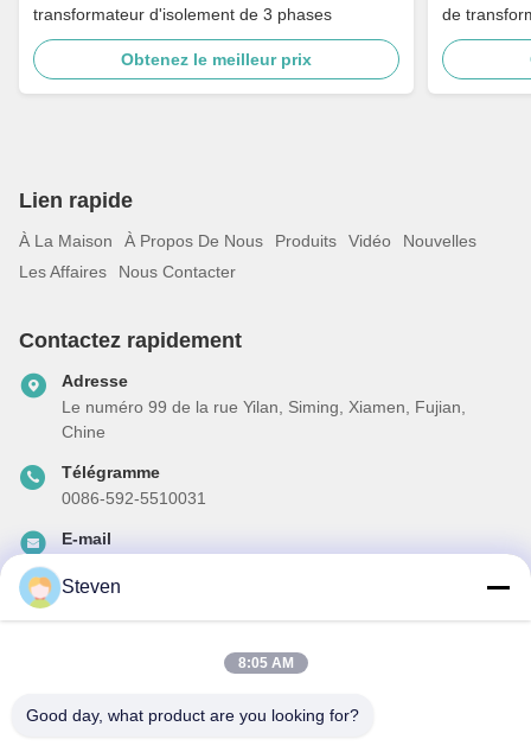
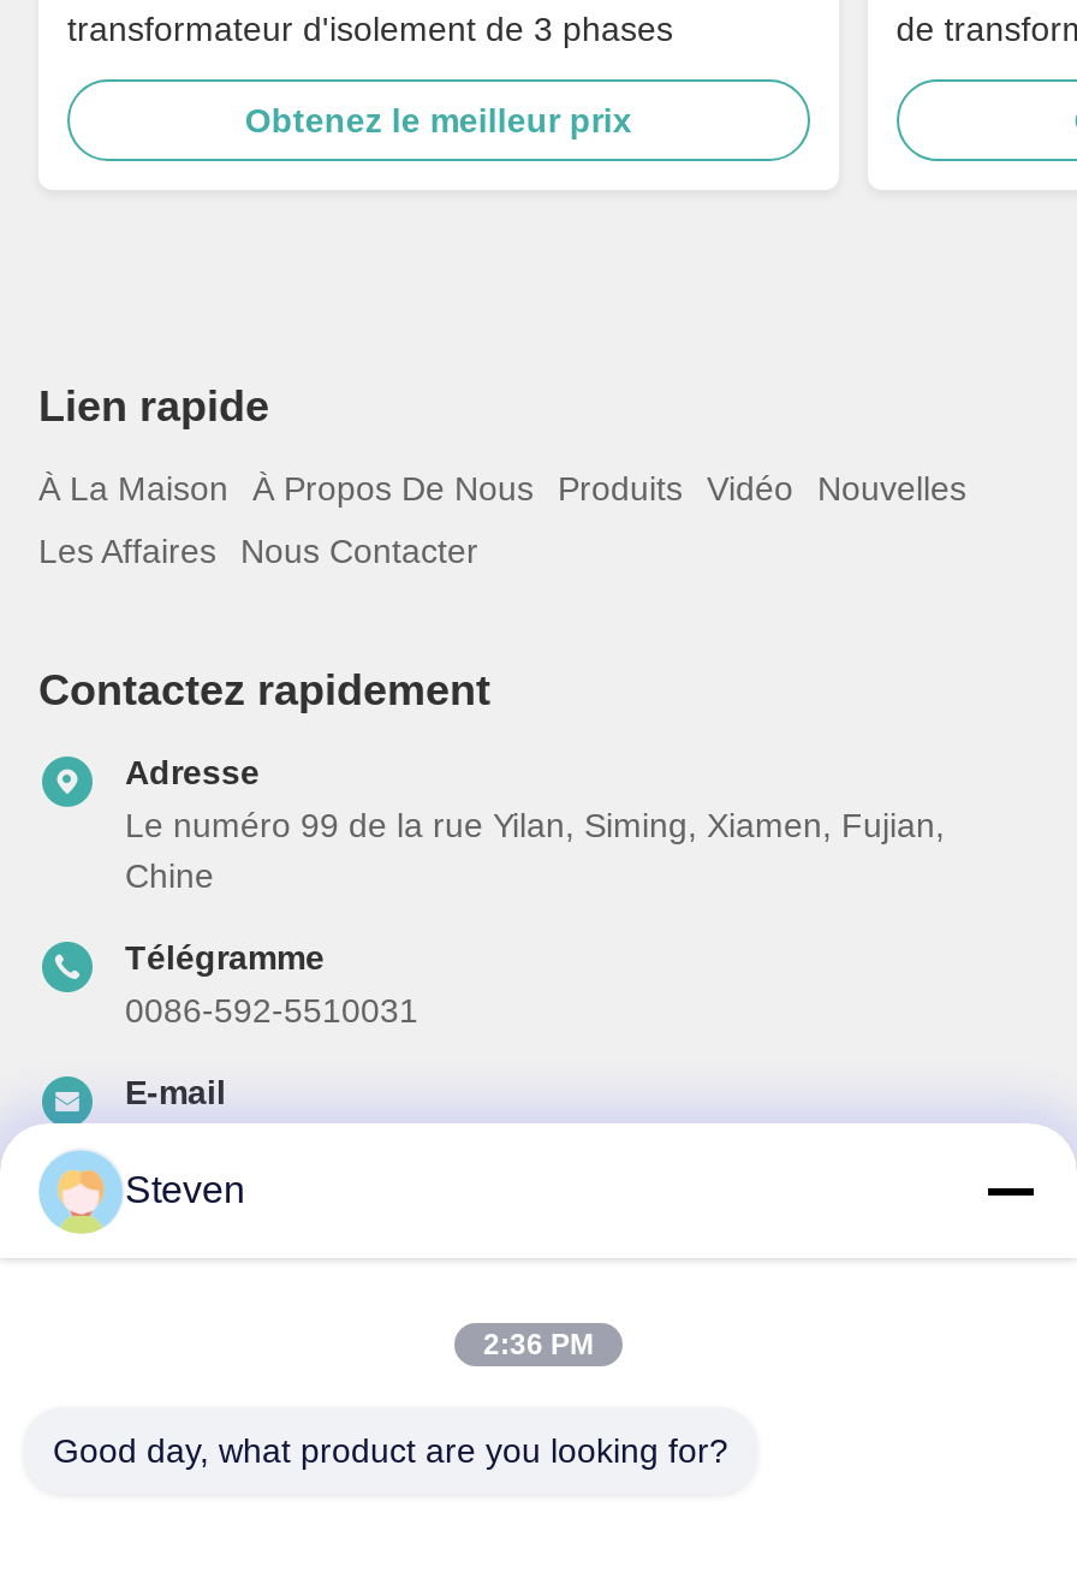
- 8:05 AM
+ 2:36 PM
